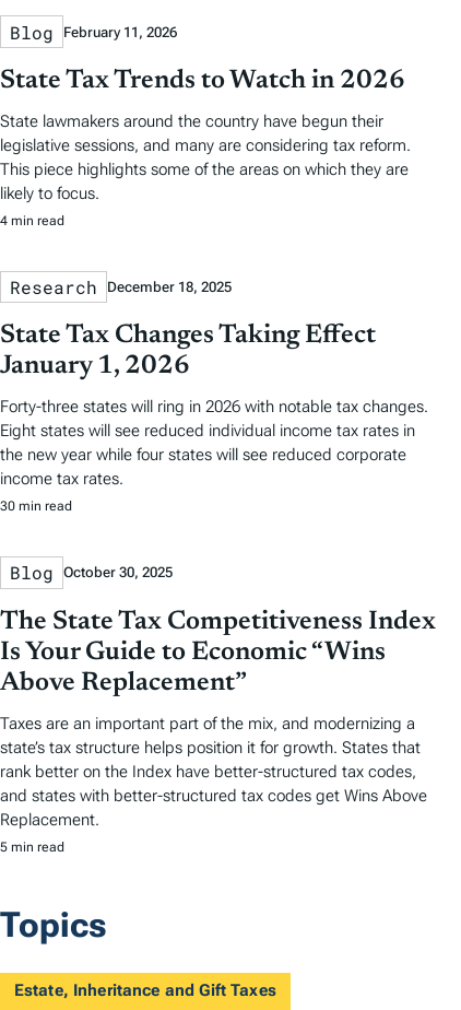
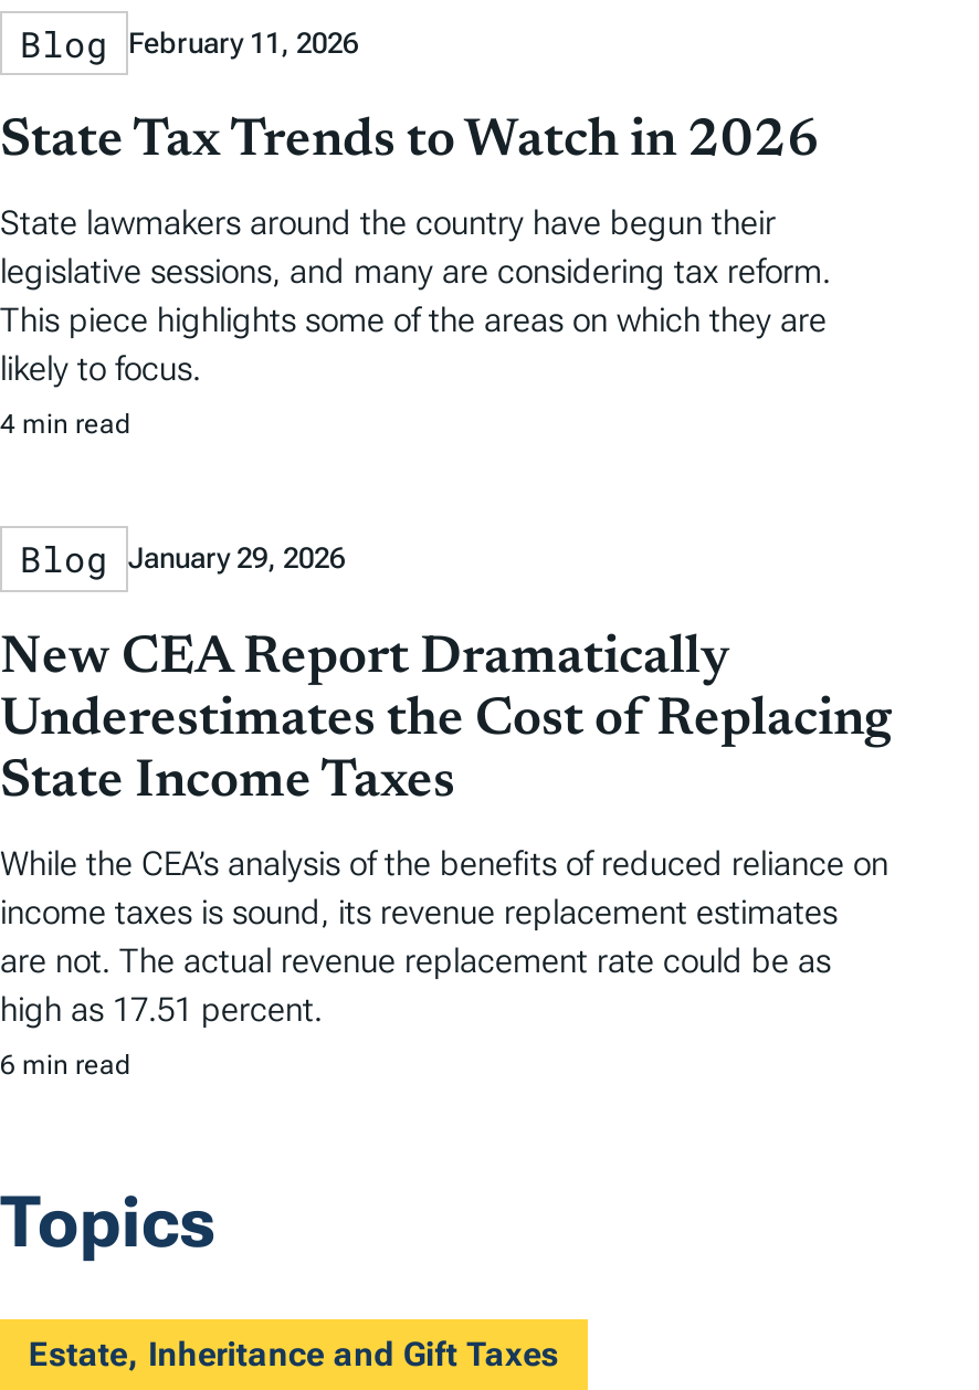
- Research December 18, 2025
- State Tax Changes Taking Effect
- January 1, 2026
- Forty-three states will ring in 2026 with notable tax changes.
- Eight states will see reduced individual income tax rates in
- the new year while four states will see reduced corporate
- income tax rates.
- 30 min read
- Blog October 30, 2025
- The State Tax Competitiveness Index
- Is Your Guide to Economic “Wins
- Above Replacement”
- Taxes are an important part of the mix, and modernizing a
- state’s tax structure helps position it for growth. States that
- rank better on the Index have better-structured tax codes,
- and states with better-structured tax codes get Wins Above
- Replacement.
- 5 min read
+ Blog January 29, 2026
+ New CEA Report Dramatically
+ Underestimates the Cost of Replacing
+ State Income Taxes
+ While the CEA’s analysis of the benefits of reduced reliance on
+ income taxes is sound, its revenue replacement estimates
+ are not. The actual revenue replacement rate could be as
+ high as 17.51 percent.
+ 6 min read
